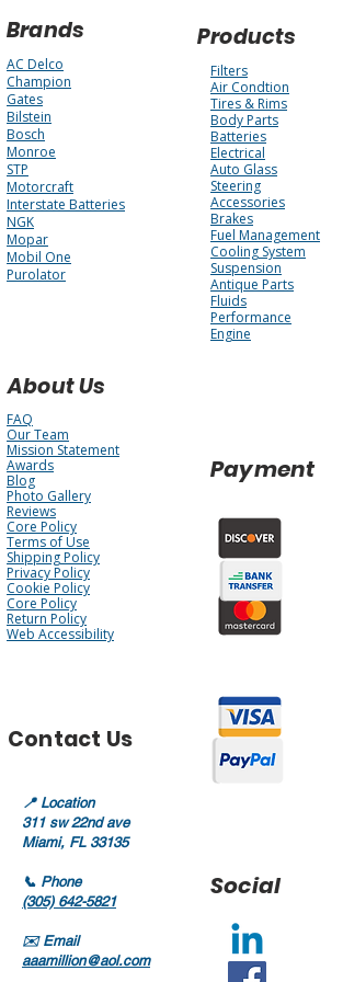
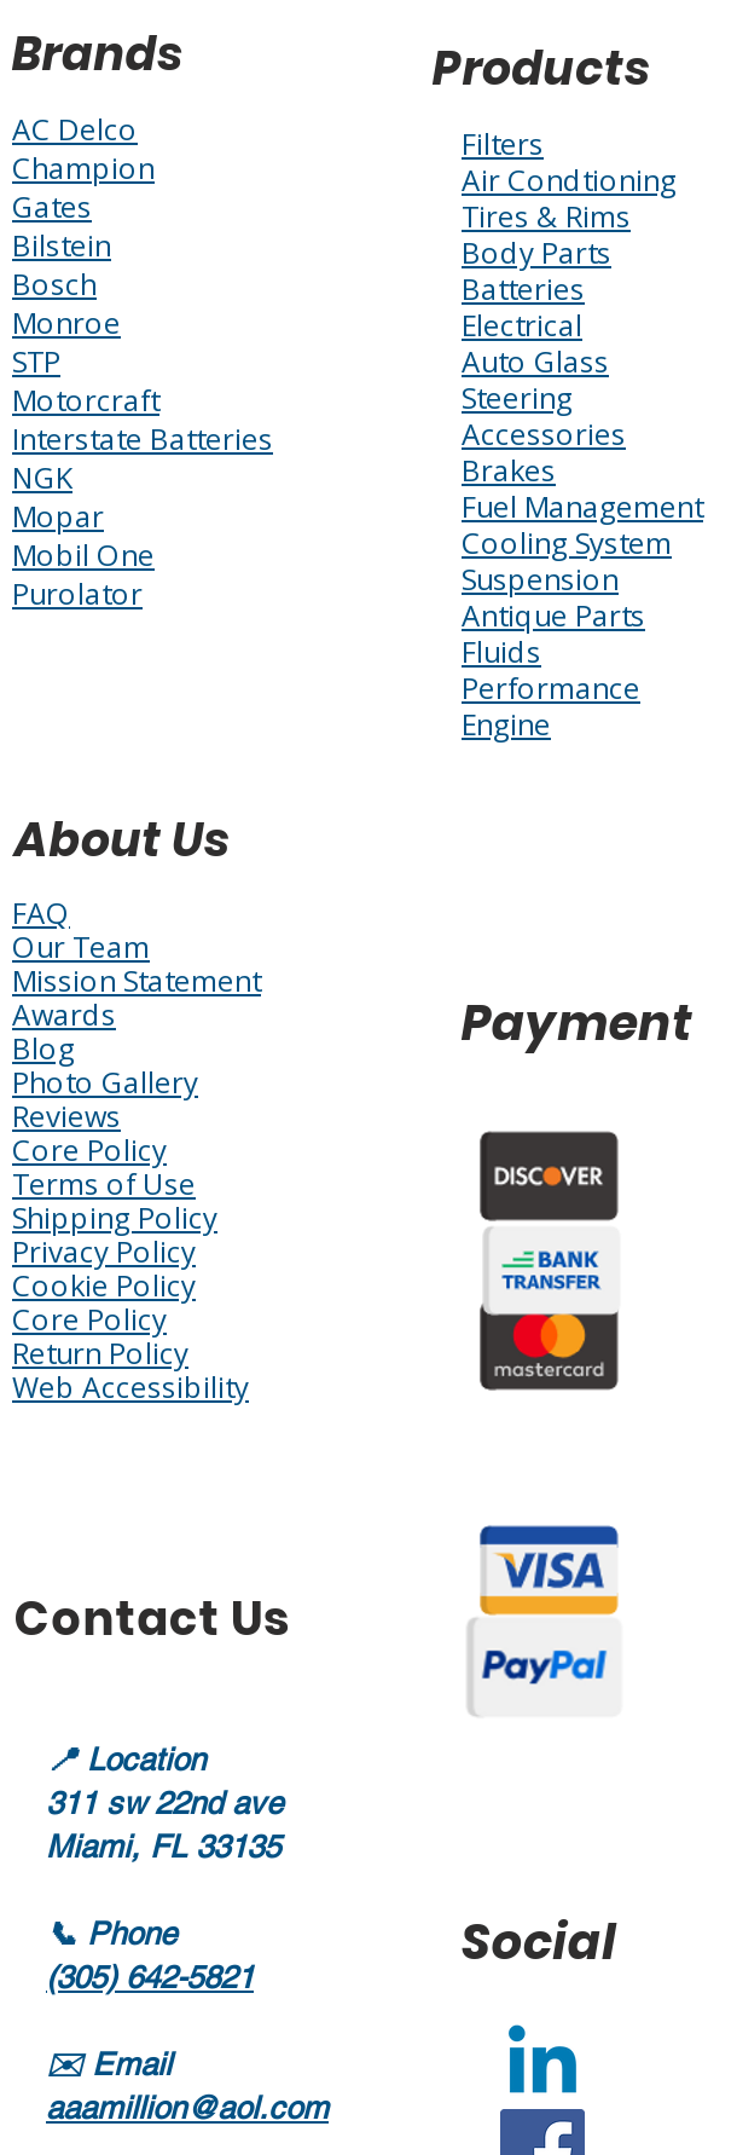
- Air Condtion
+ Air Condtioning
